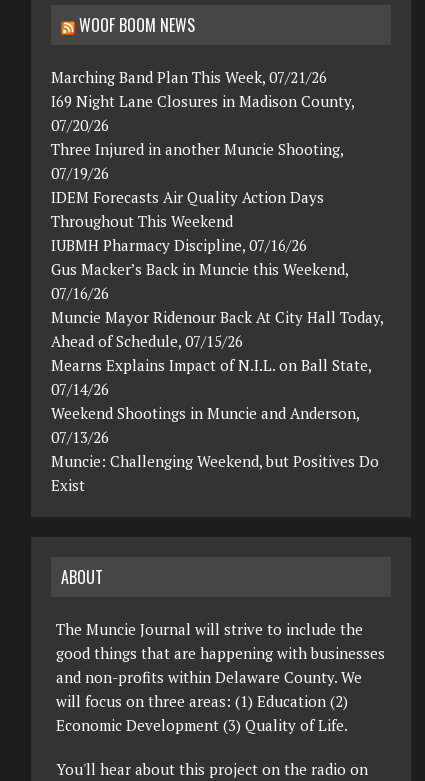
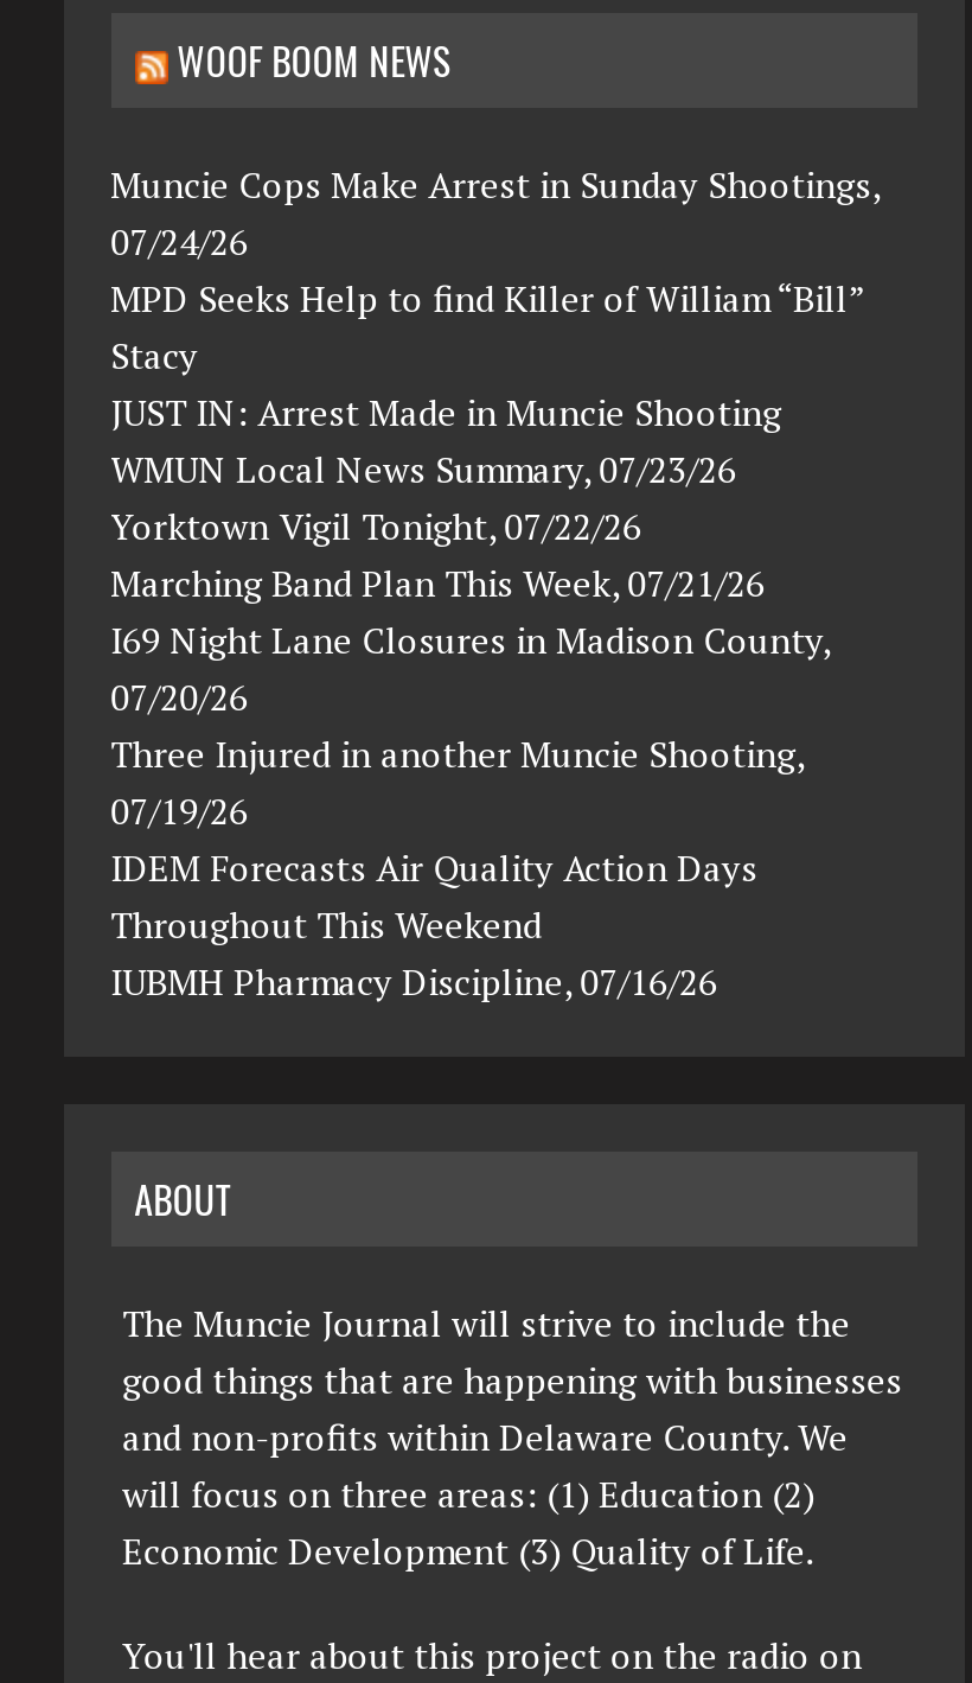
+ Muncie Cops Make Arrest in Sunday Shootings,
+ 07/24/26
+ MPD Seeks Help to find Killer of William “Bill”
+ Stacy
+ JUST IN: Arrest Made in Muncie Shooting
+ WMUN Local News Summary, 07/23/26
+ Yorktown Vigil Tonight, 07/22/26

moved down: Marching Band Plan This Week, 07/21/26 | I69 Night Lane Closures in Madison County, | 07/20/26 | Three Injured in another Muncie Shooting, | 07/19/26 | IDEM Forecasts Air Quality Action Days | Throughout This Weekend | IUBMH Pharmacy Discipline, 07/16/26

- Gus Macker’s Back in Muncie this Weekend,
- 07/16/26
- Muncie Mayor Ridenour Back At City Hall Today,
- Ahead of Schedule, 07/15/26
- Mearns Explains Impact of N.I.L. on Ball State,
- 07/14/26
- Weekend Shootings in Muncie and Anderson,
- 07/13/26
- Muncie: Challenging Weekend, but Positives Do
- Exist
